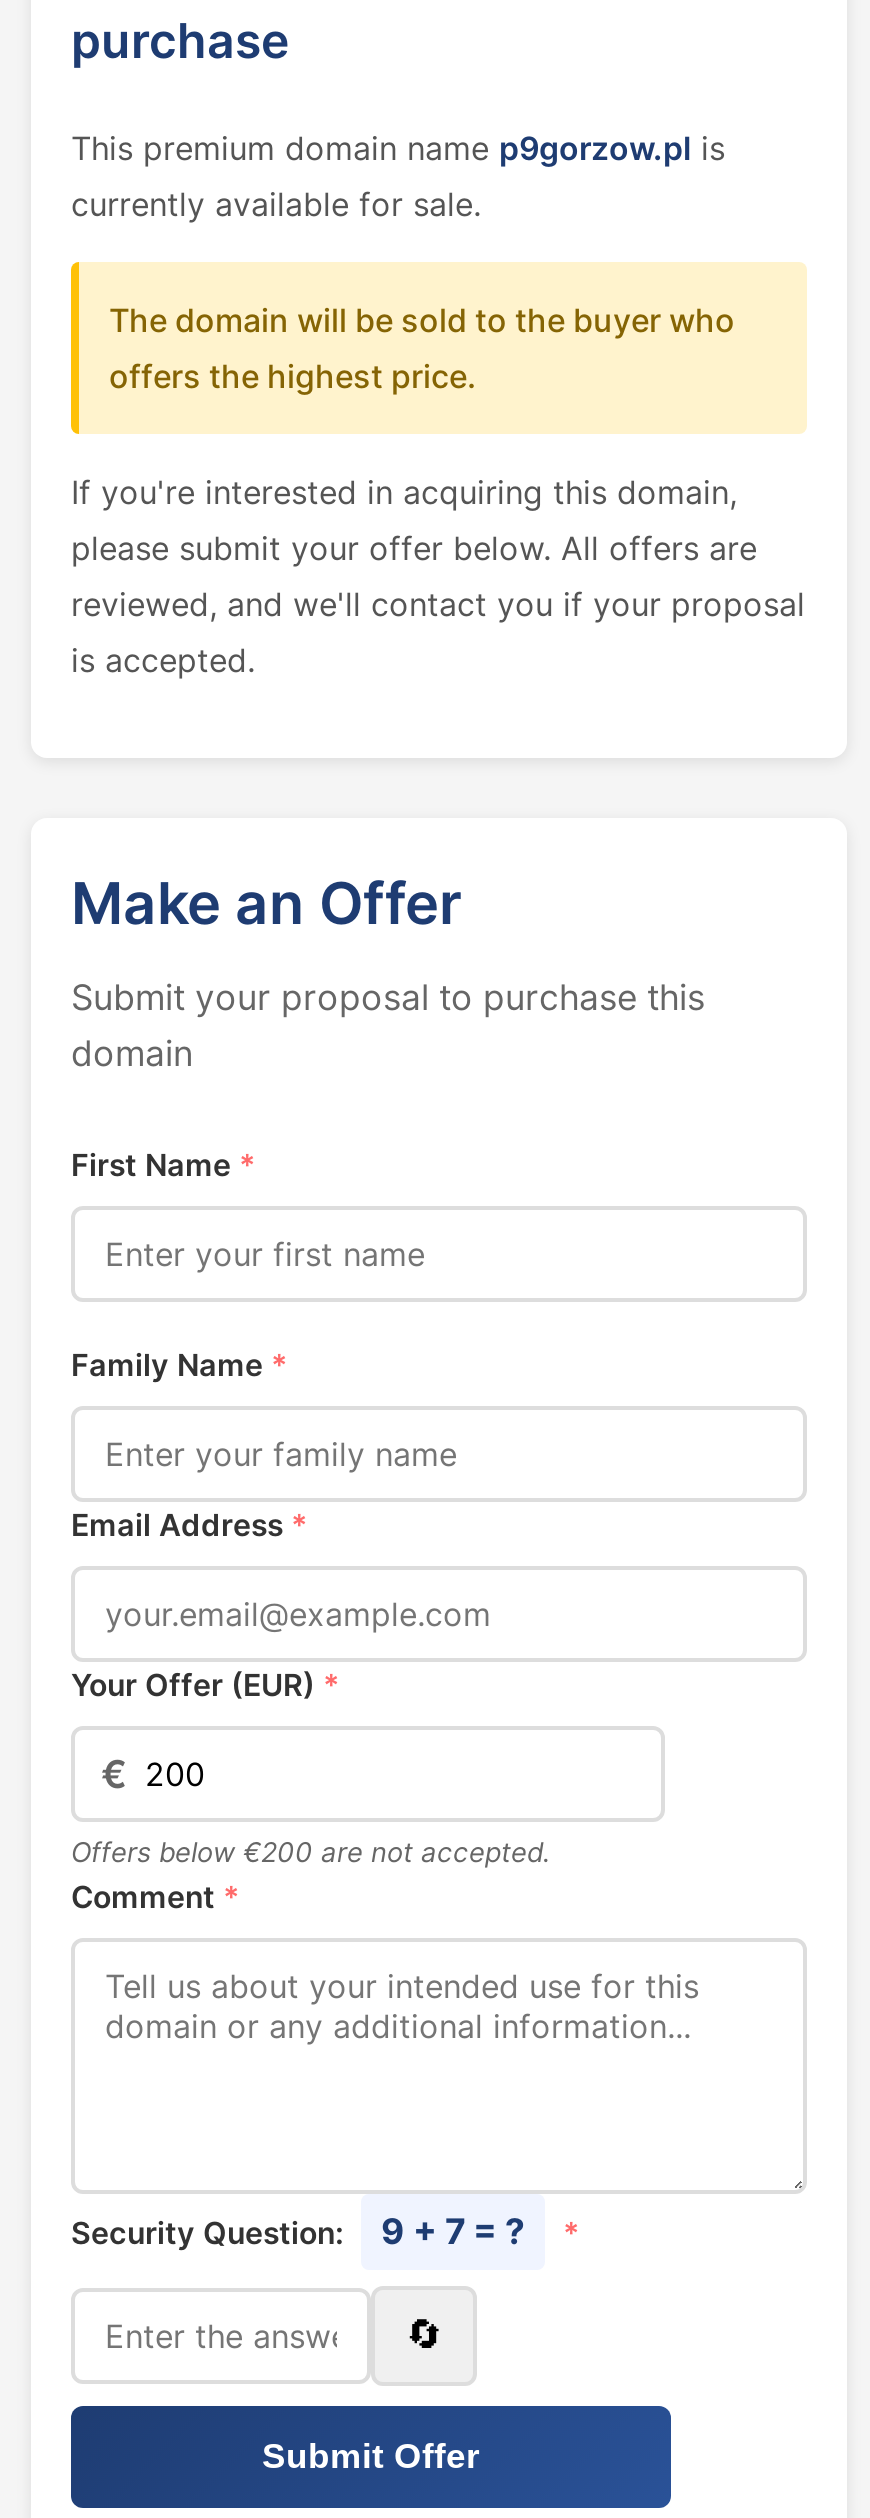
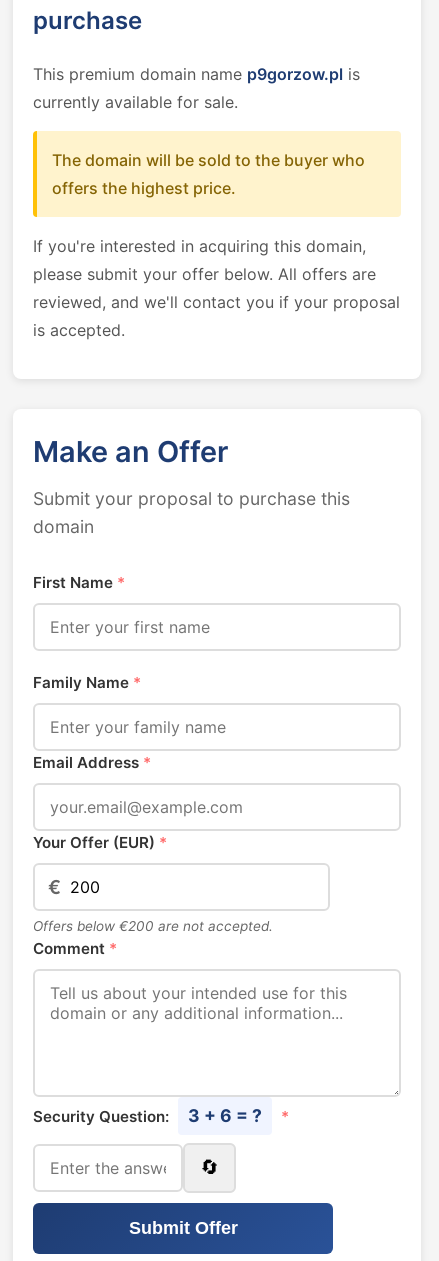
- 9 + 7 = ?
+ 3 + 6 = ?
